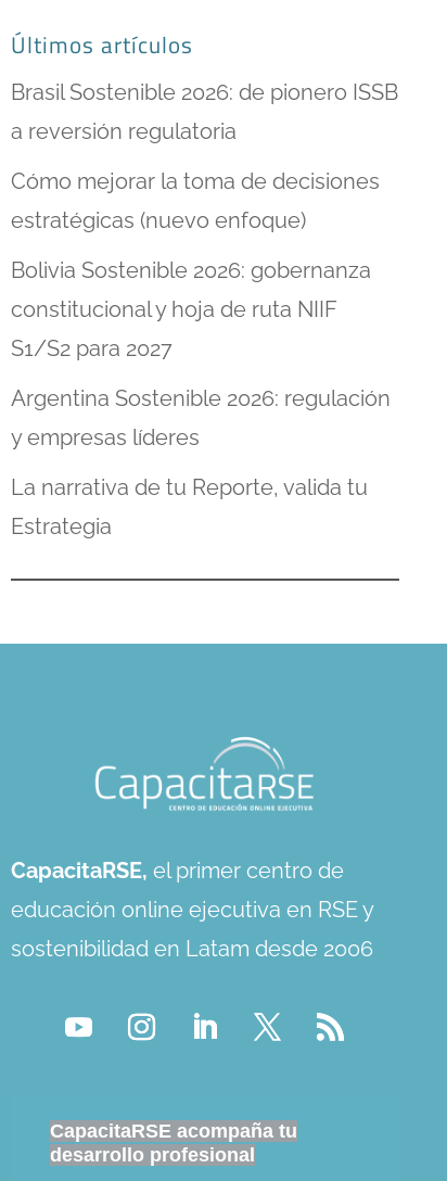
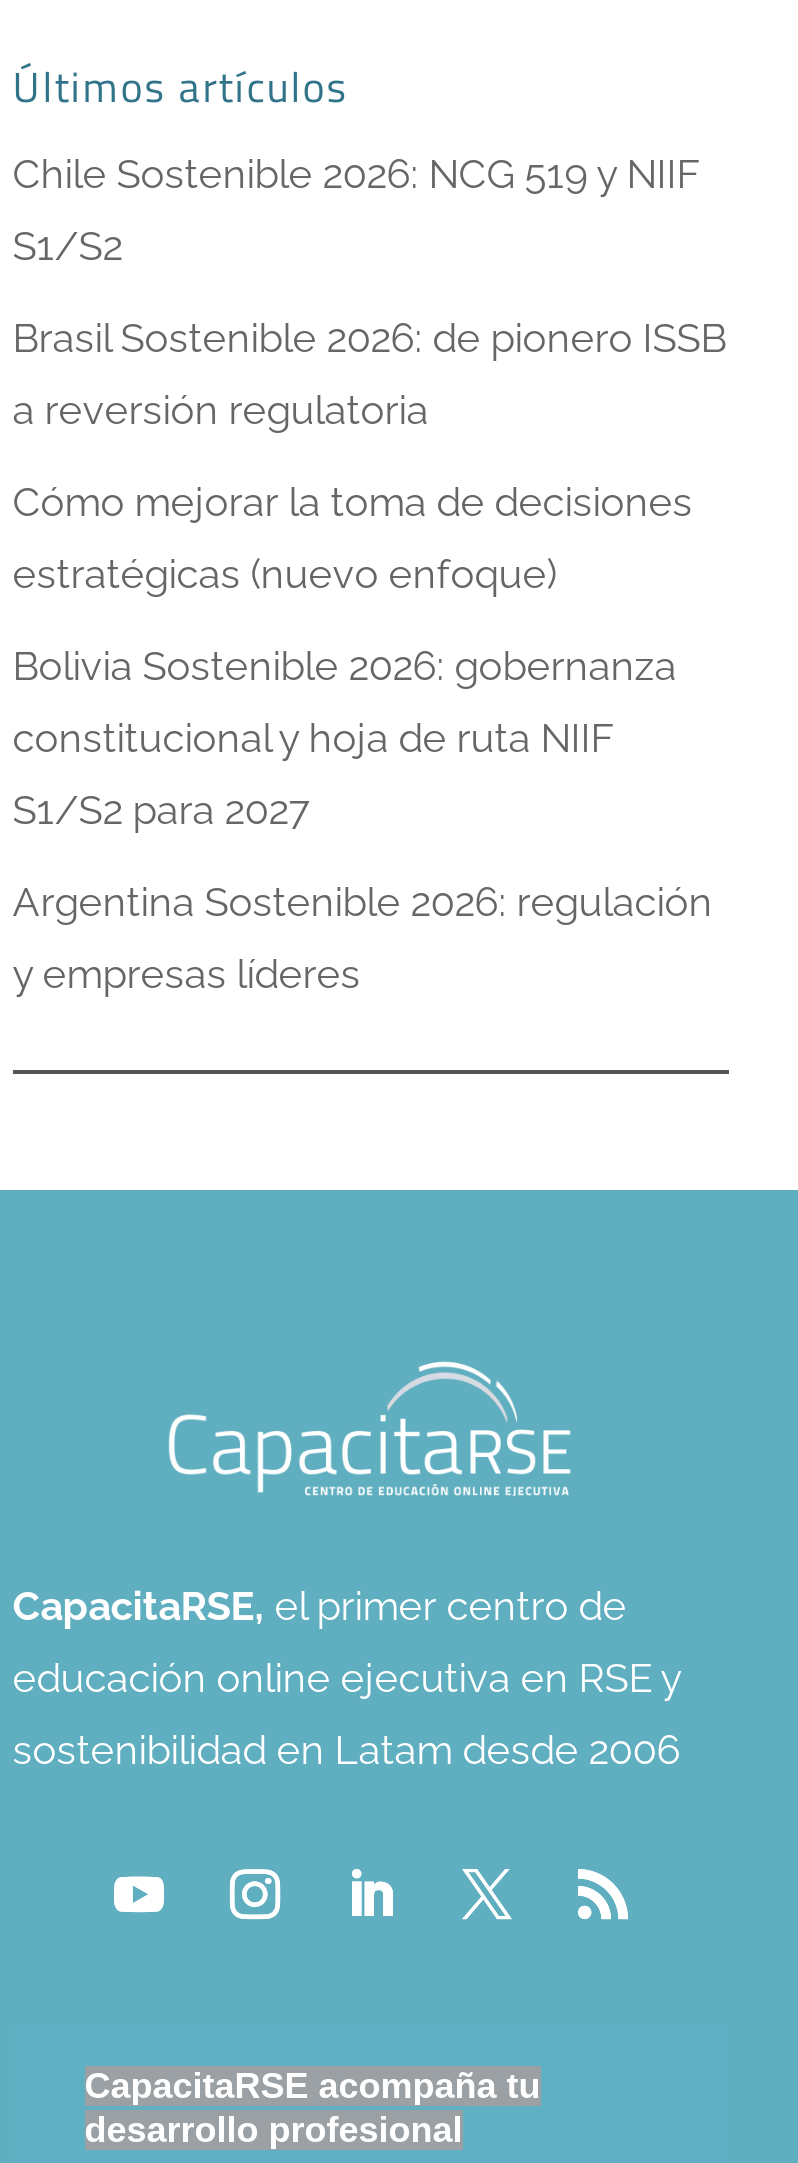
+ Chile Sostenible 2026: NCG 519 y NIIF
+ S1/S2

moved down: Brasil Sostenible 2026: de pionero ISSB | a reversión regulatoria | Cómo mejorar la toma de decisiones | ... | Argentina Sostenible 2026: regulación | y empresas líderes

- La narrativa de tu Reporte, valida tu
- Estrategia
